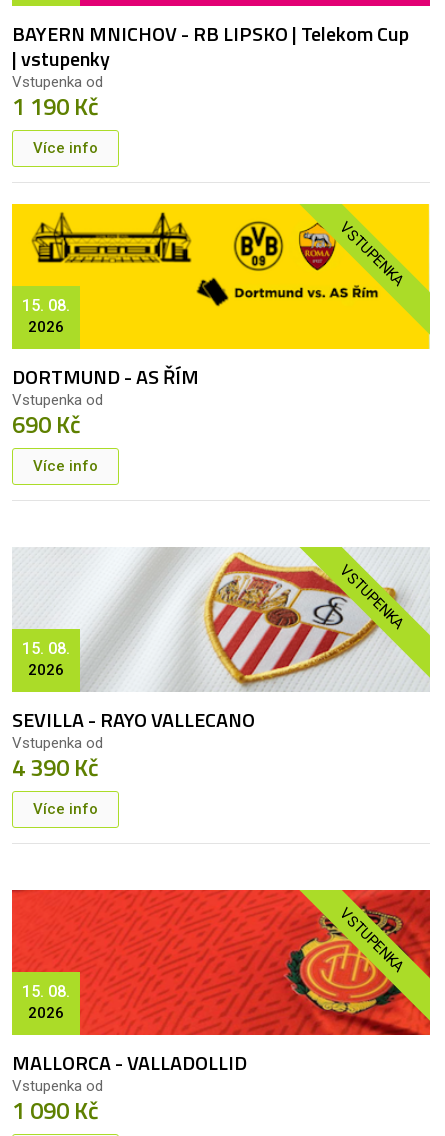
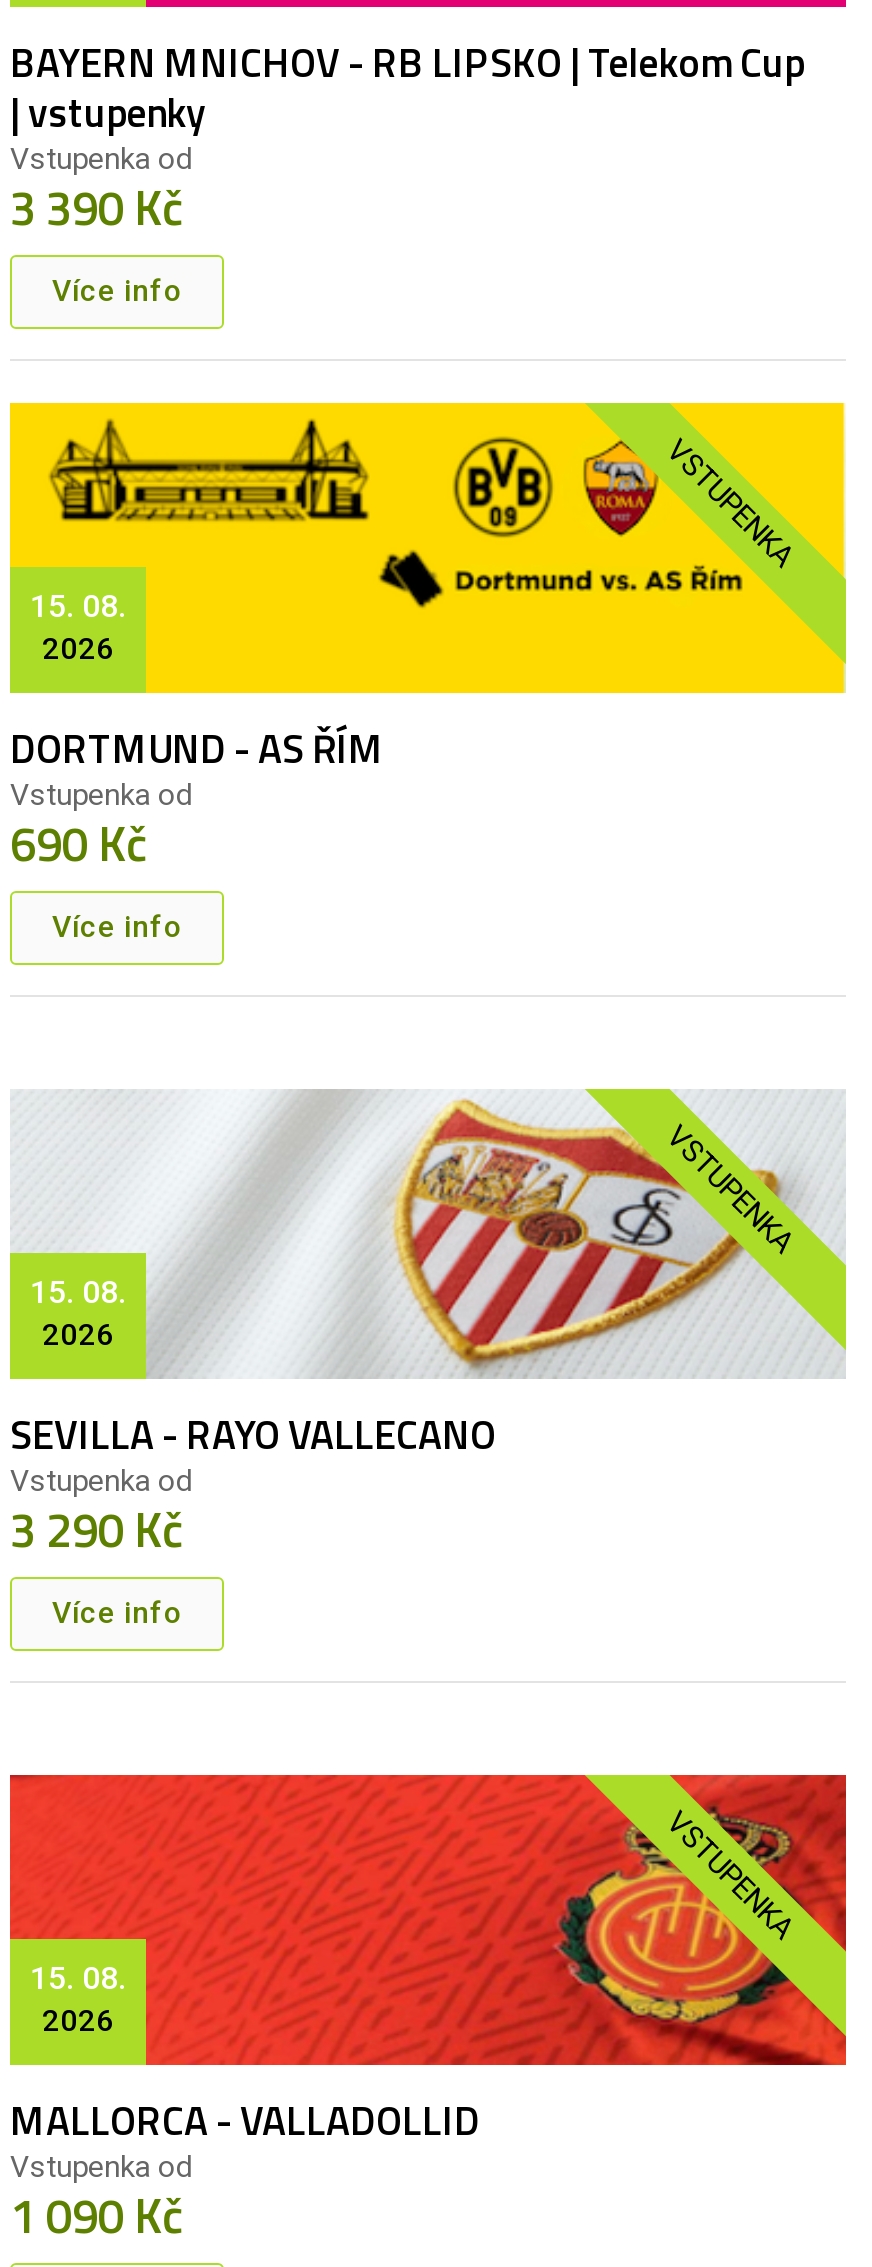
- 1 190 Kč
+ 3 390 Kč

- 4 390 Kč
+ 3 290 Kč
